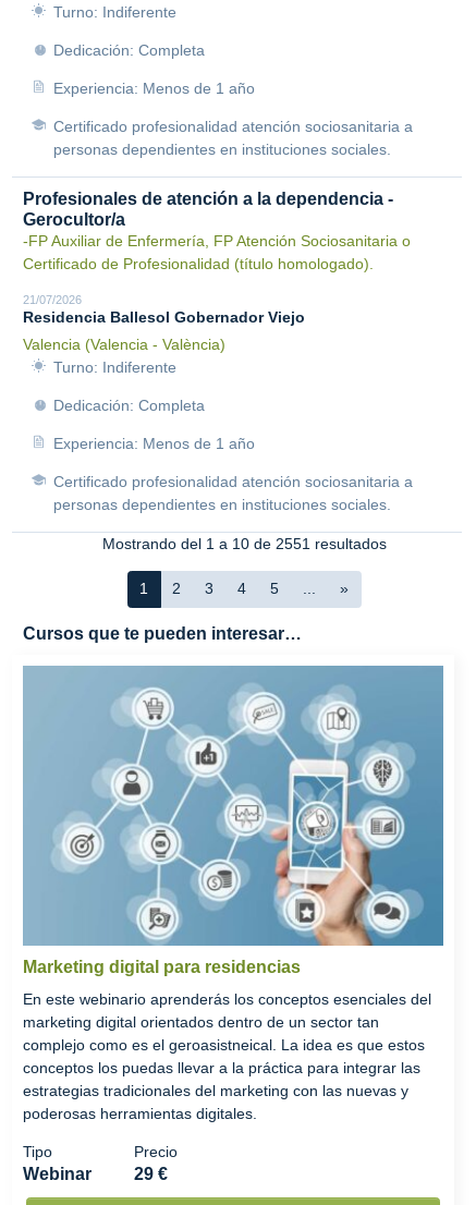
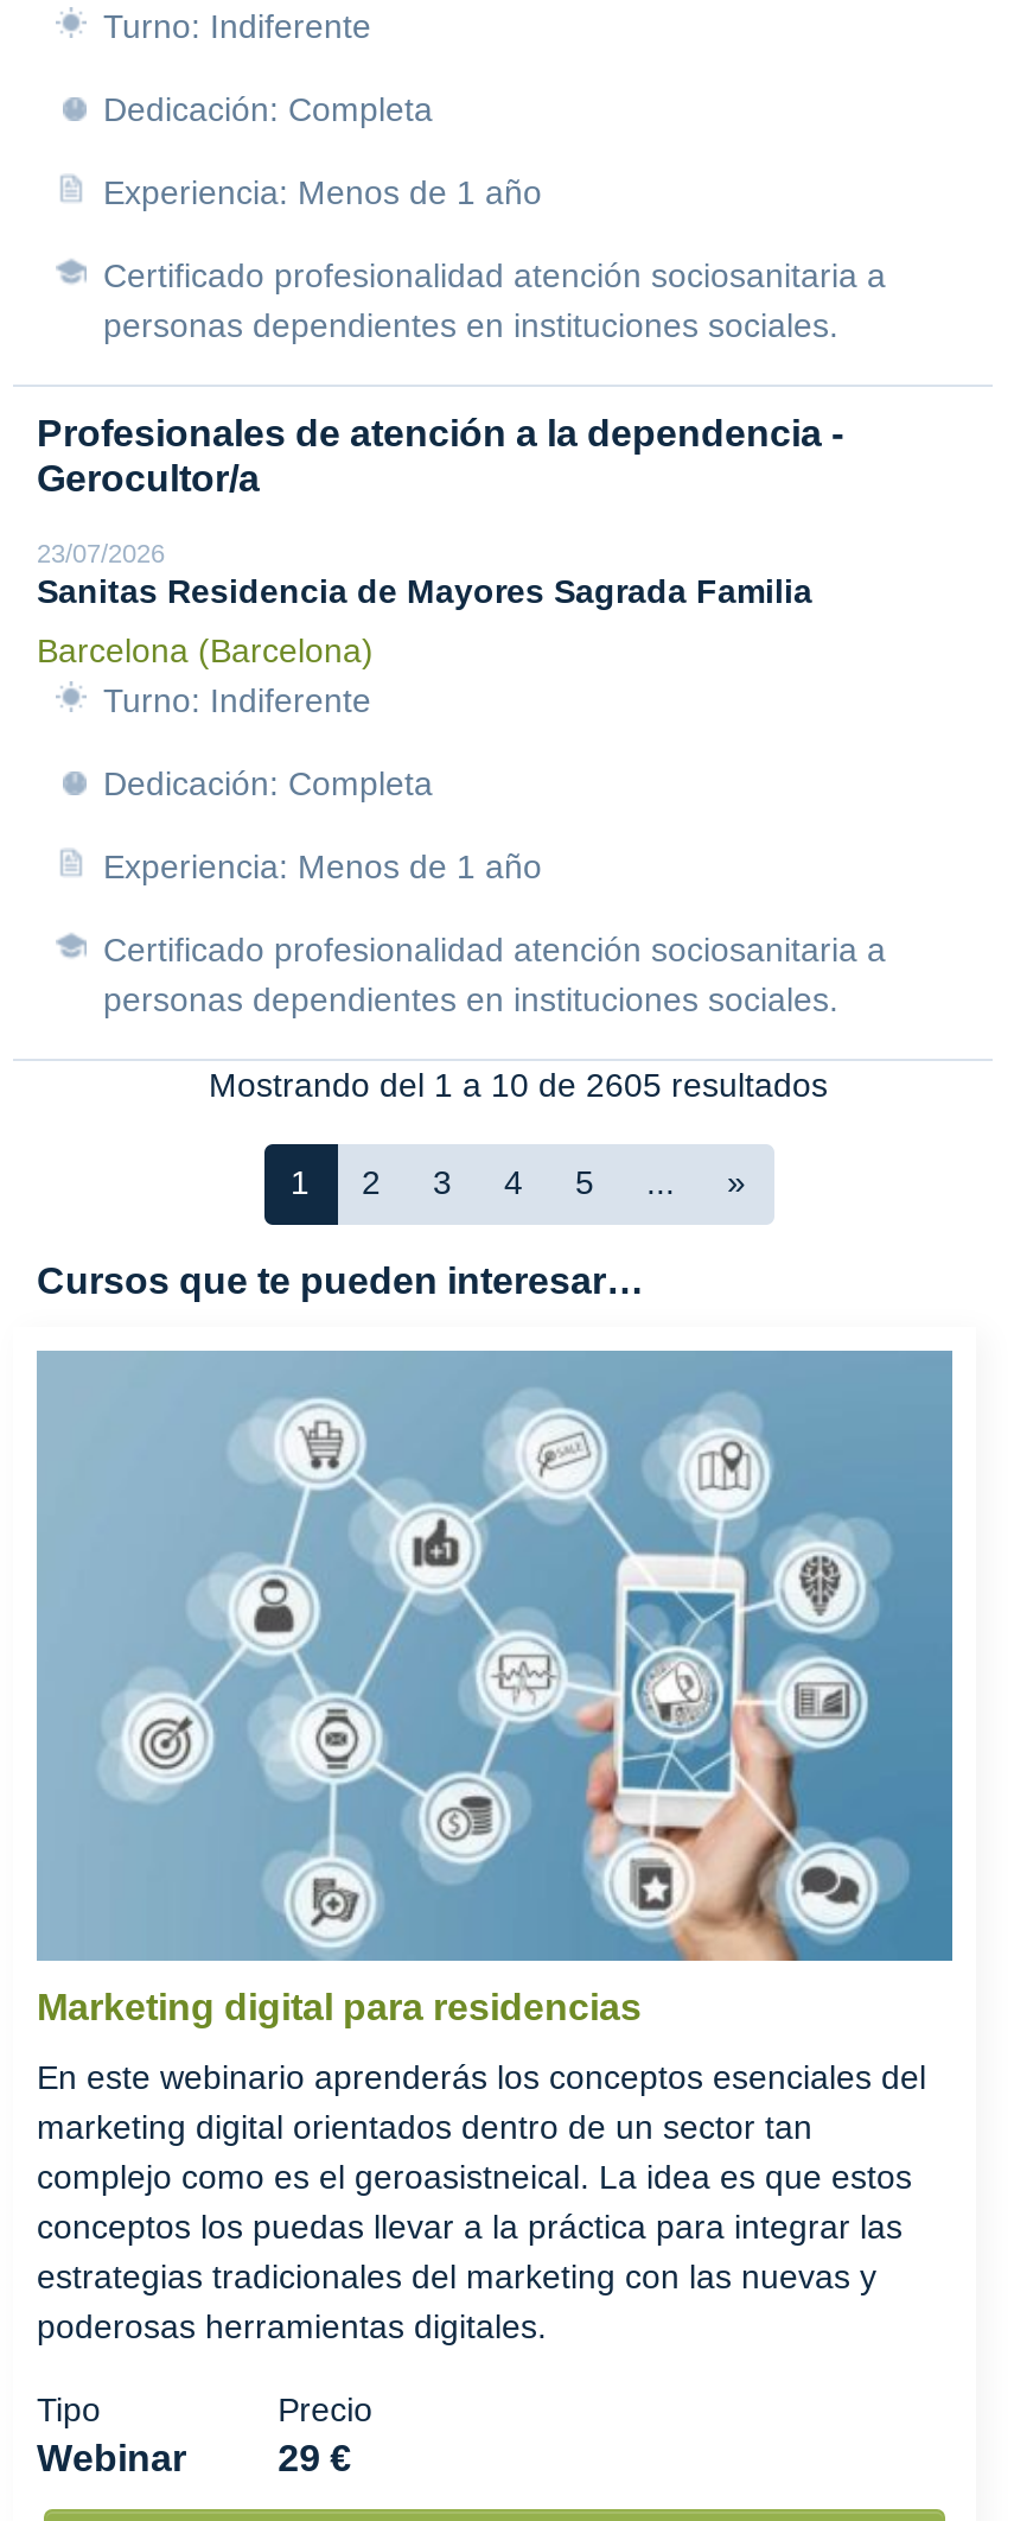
- -FP Auxiliar de Enfermería, FP Atención Sociosanitaria o
- Certificado de Profesionalidad (título homologado).
- 21/07/2026
- Residencia Ballesol Gobernador Viejo
- Valencia (Valencia - València)
+ 23/07/2026
+ Sanitas Residencia de Mayores Sagrada Familia
+ Barcelona (Barcelona)

- Mostrando del 1 a 10 de 2551 resultados
+ Mostrando del 1 a 10 de 2605 resultados
